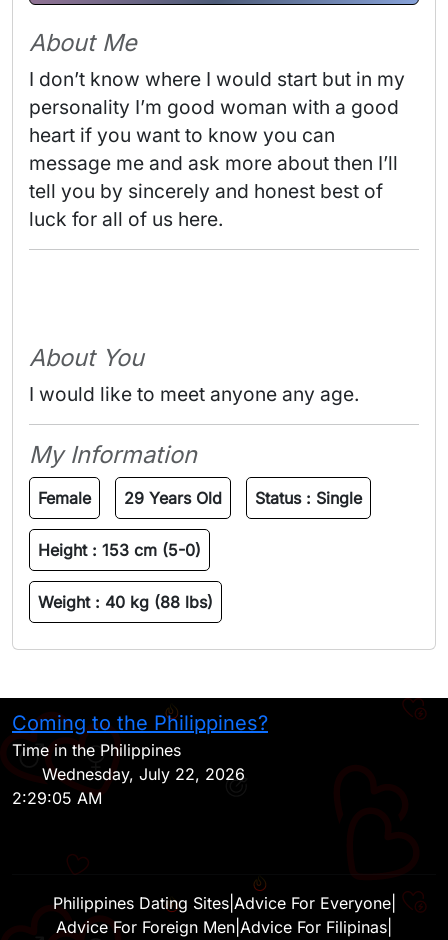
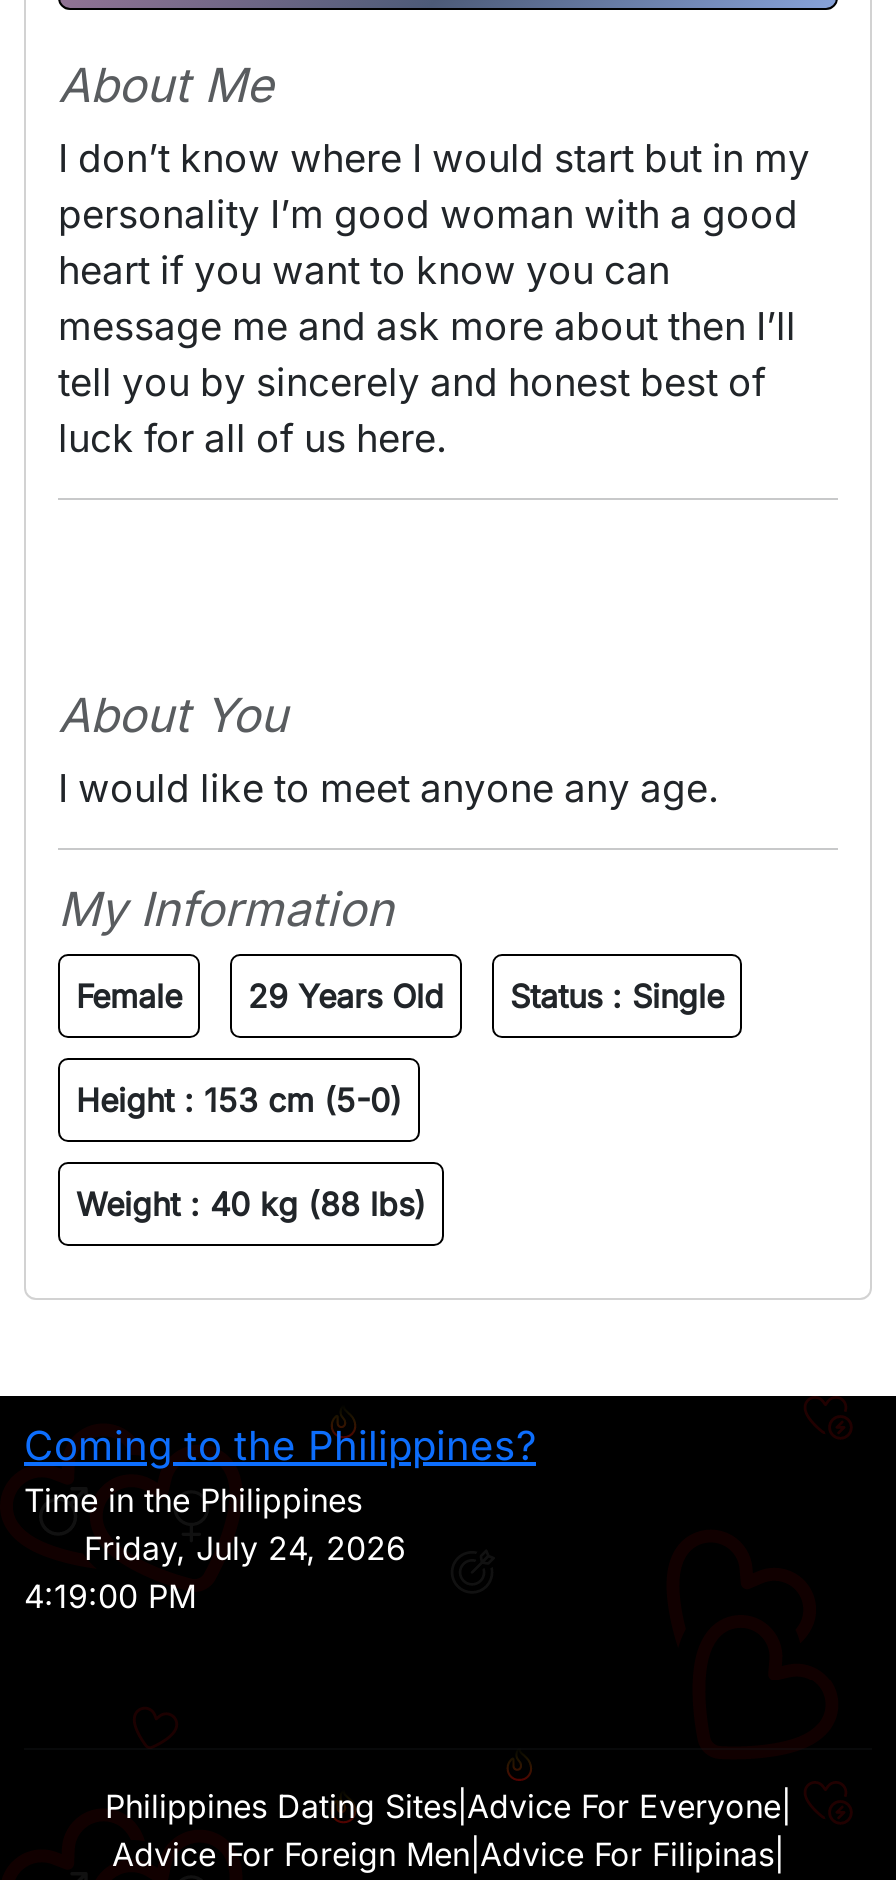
- Wednesday, July 22, 2026
- 2:29:05 AM
+ Friday, July 24, 2026
+ 4:19:00 PM
